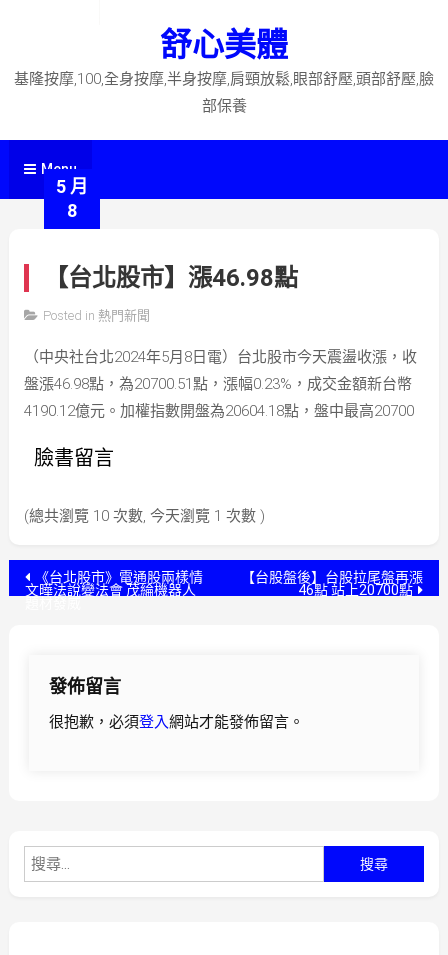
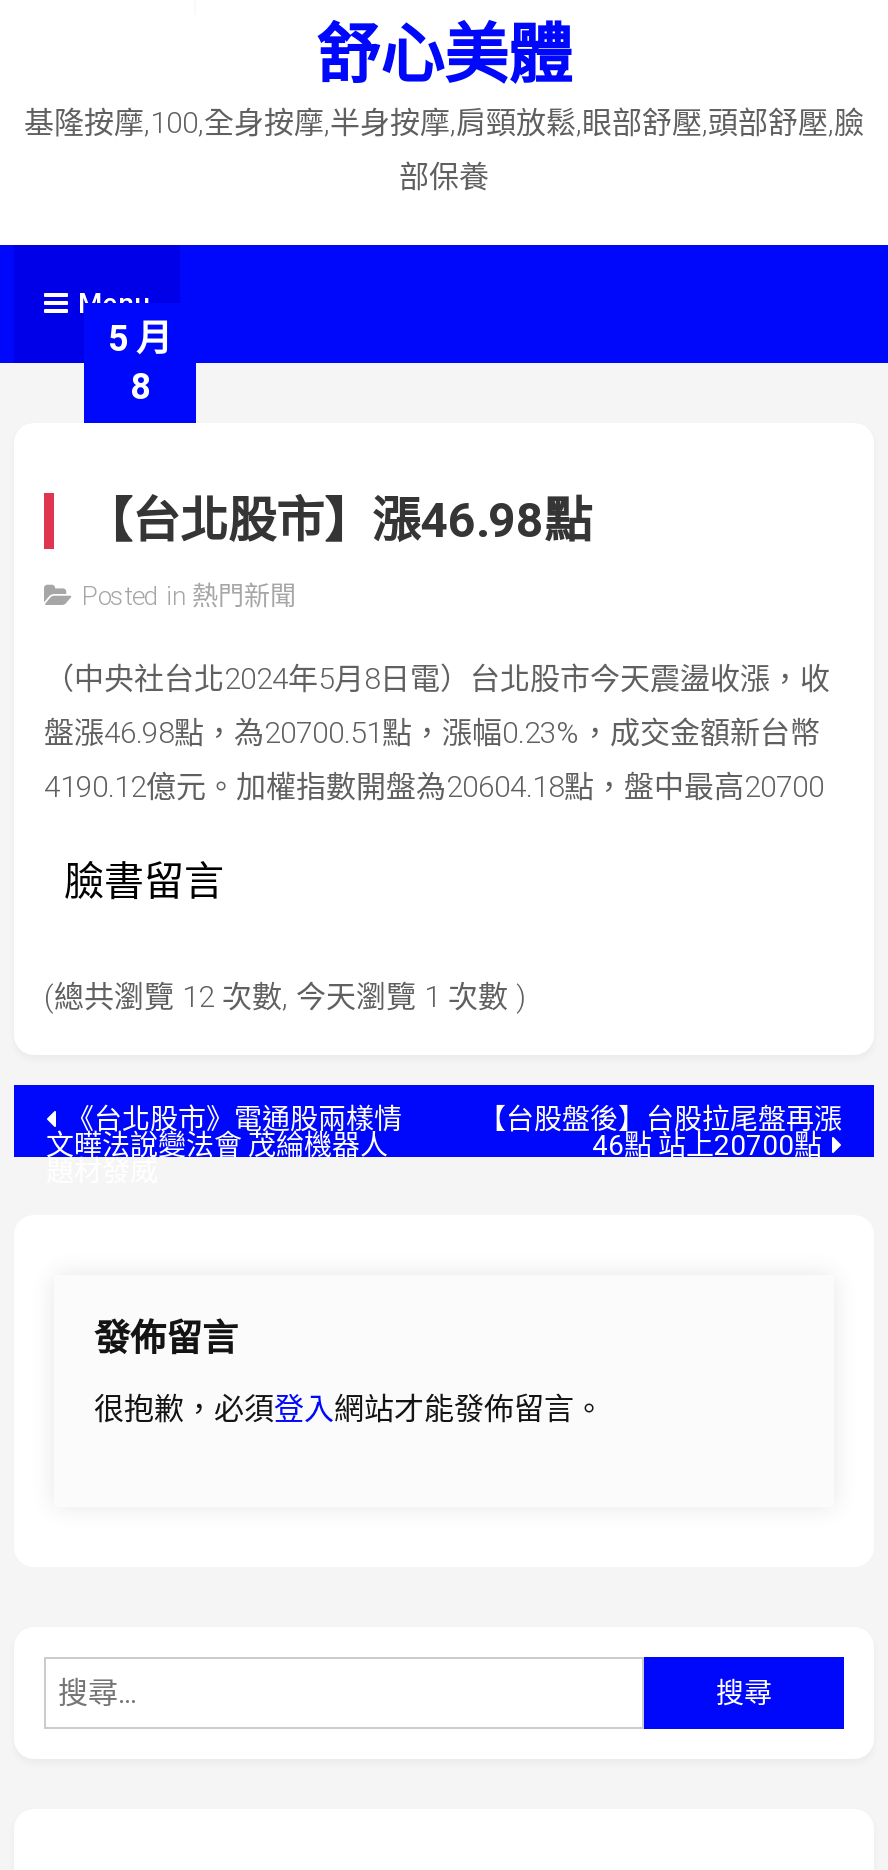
- (總共瀏覽 10 次數, 今天瀏覽 1 次數 )
+ (總共瀏覽 12 次數, 今天瀏覽 1 次數 )
